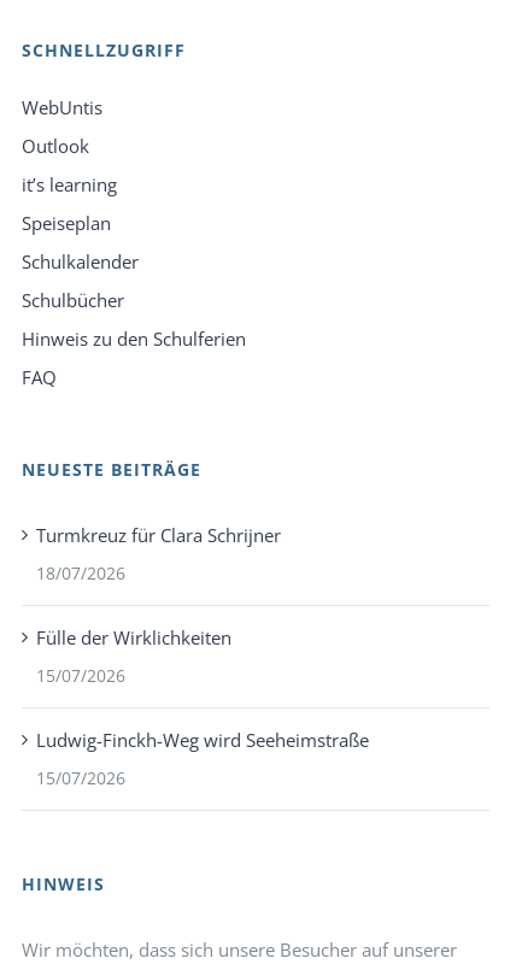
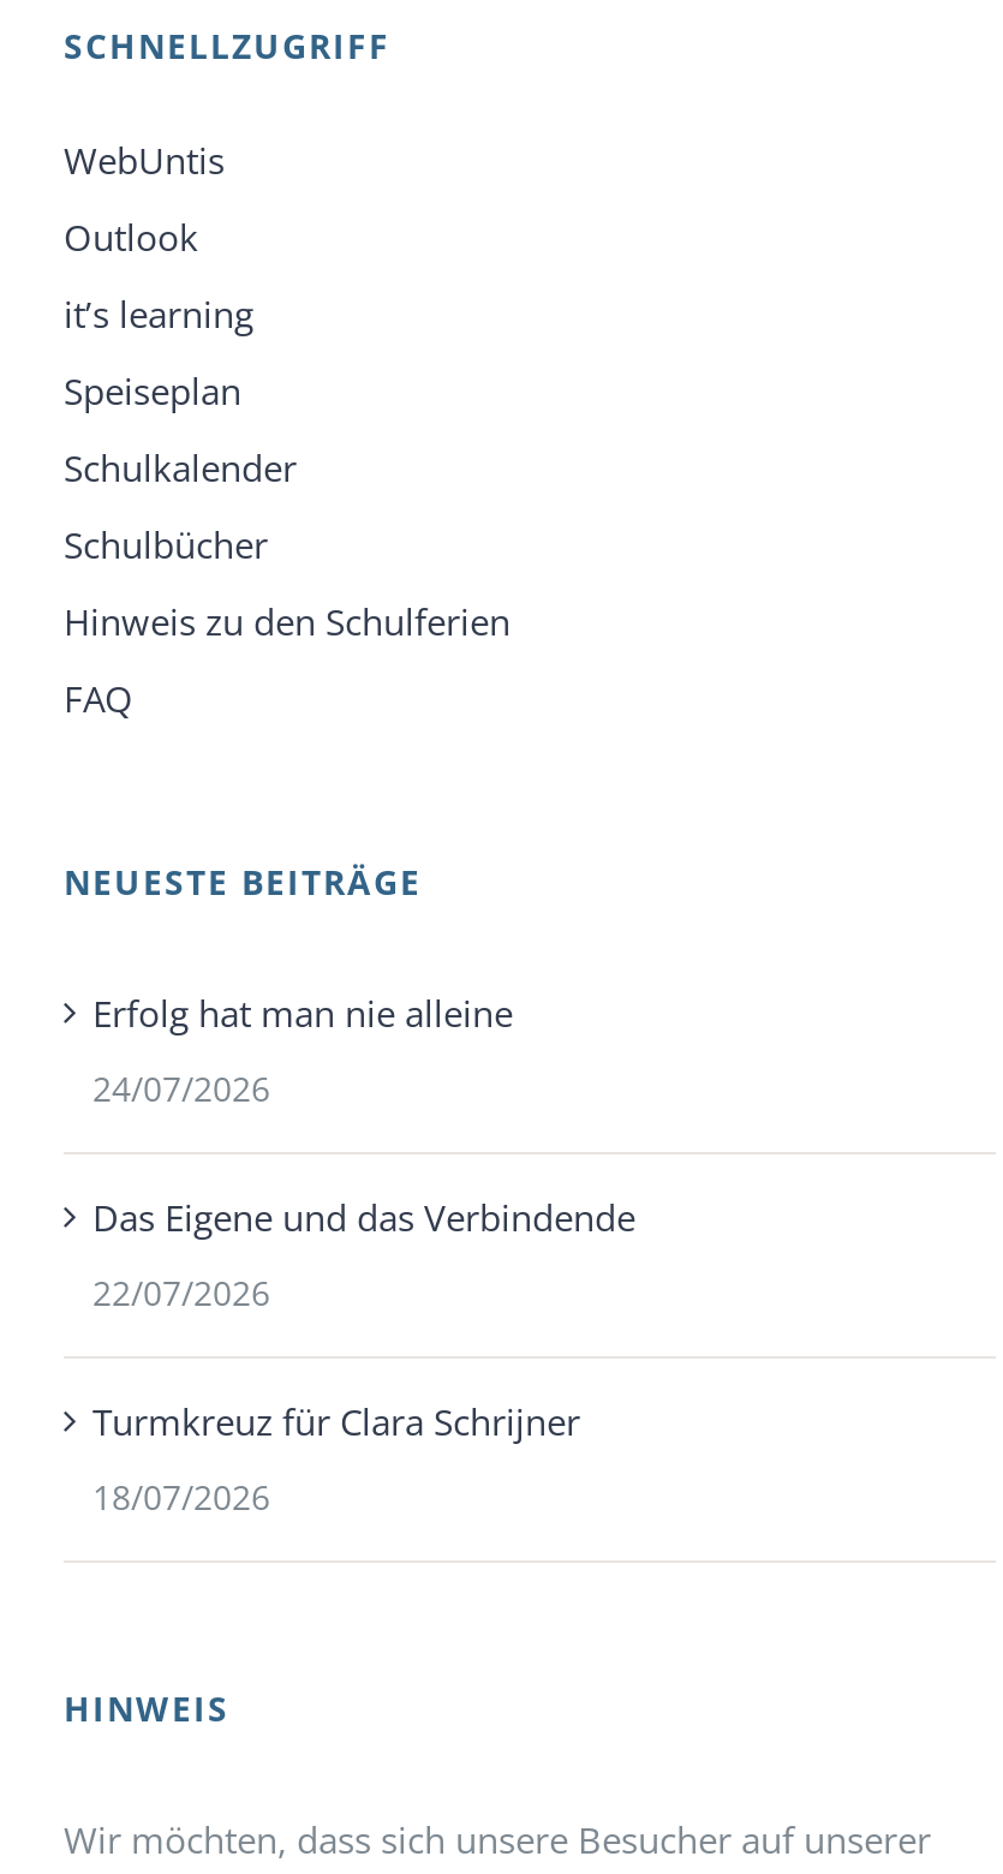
+ Erfolg hat man nie alleine
+ 24/07/2026
+ Das Eigene und das Verbindende
+ 22/07/2026

moved down: Turmkreuz für Clara Schrijner | 18/07/2026

- Fülle der Wirklichkeiten
- 15/07/2026
- Ludwig-Finckh-Weg wird Seeheimstraße
- 15/07/2026
